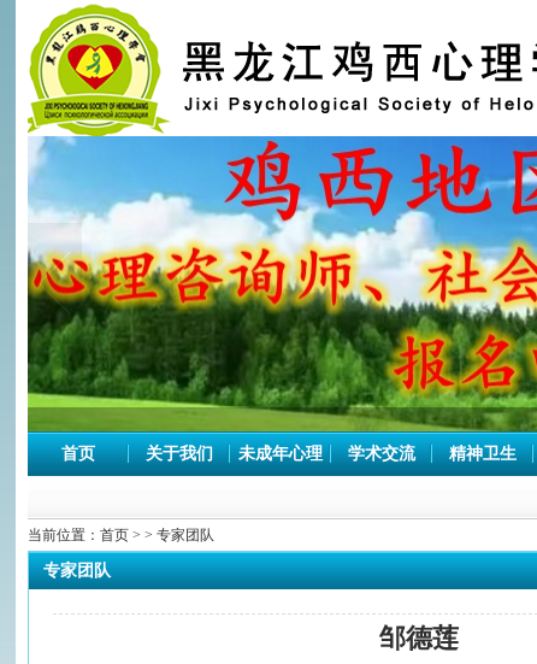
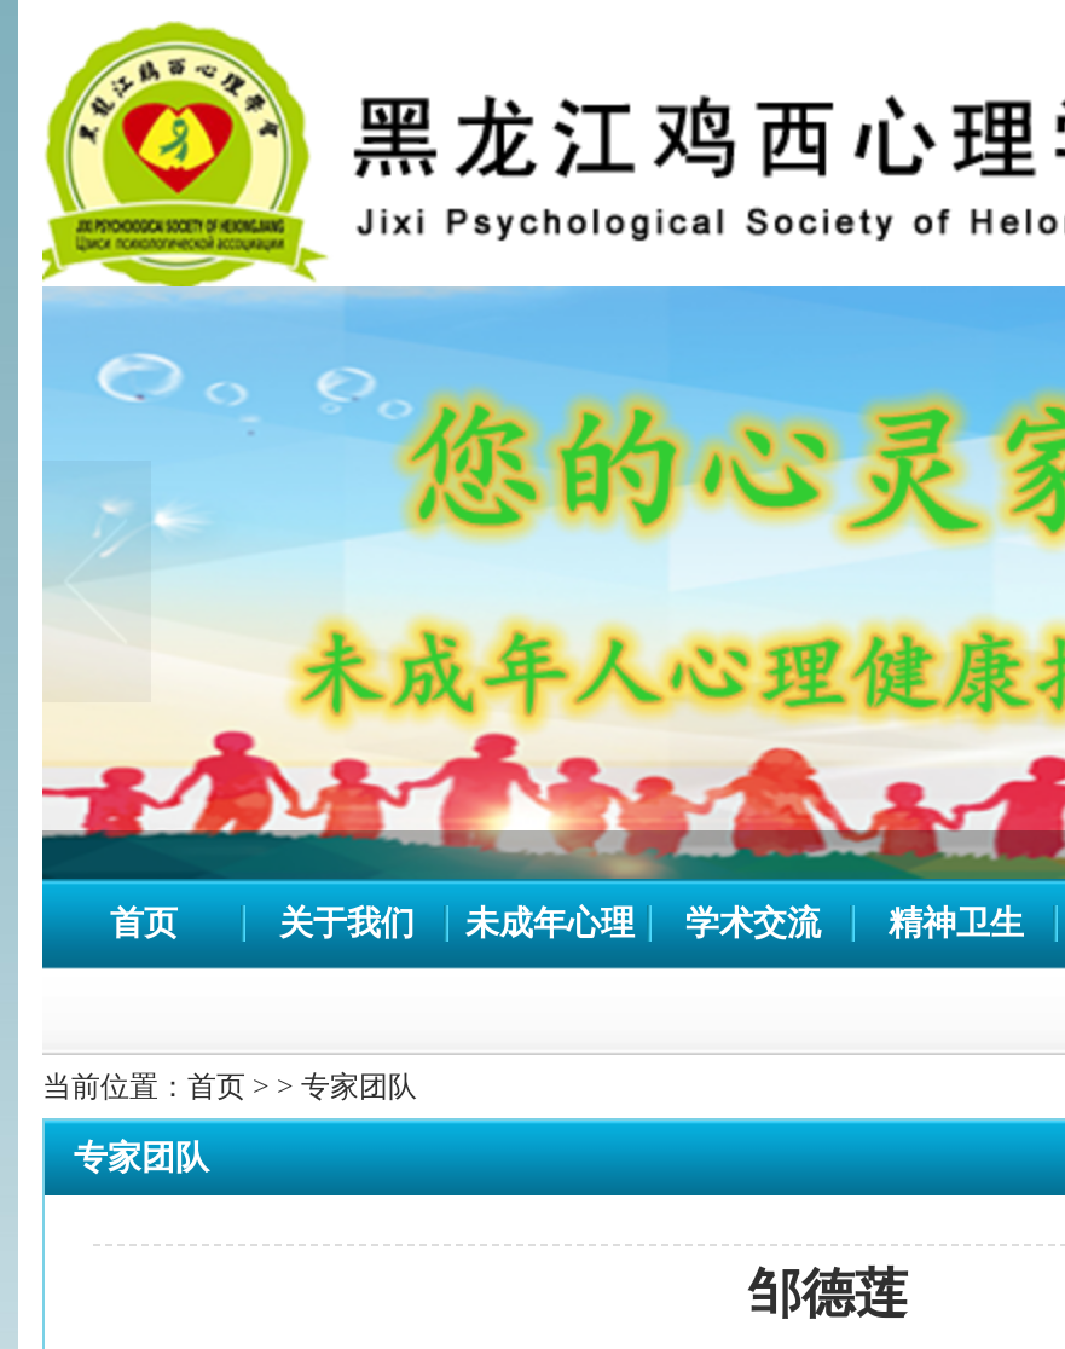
- [image]
+ [image]
